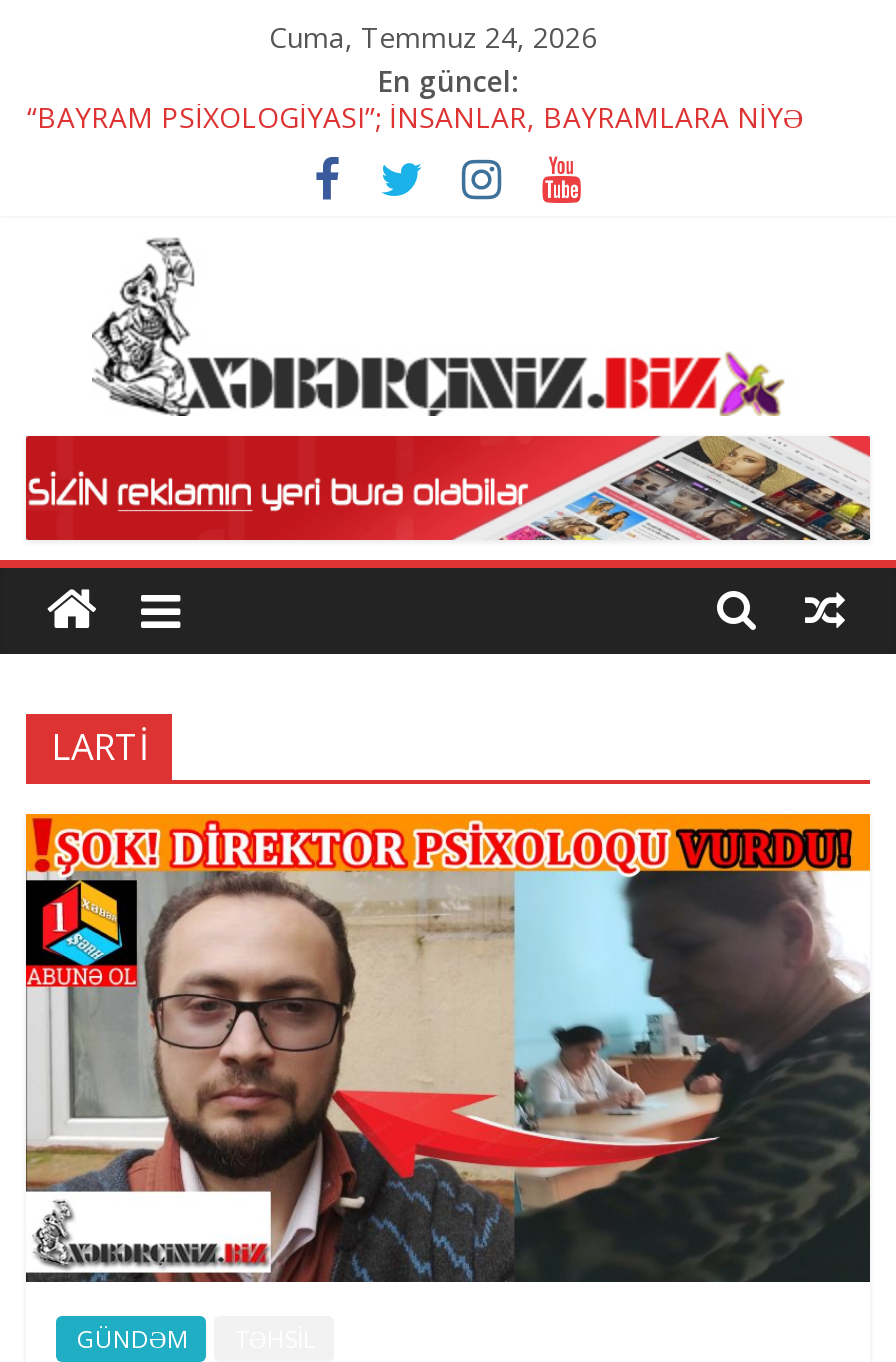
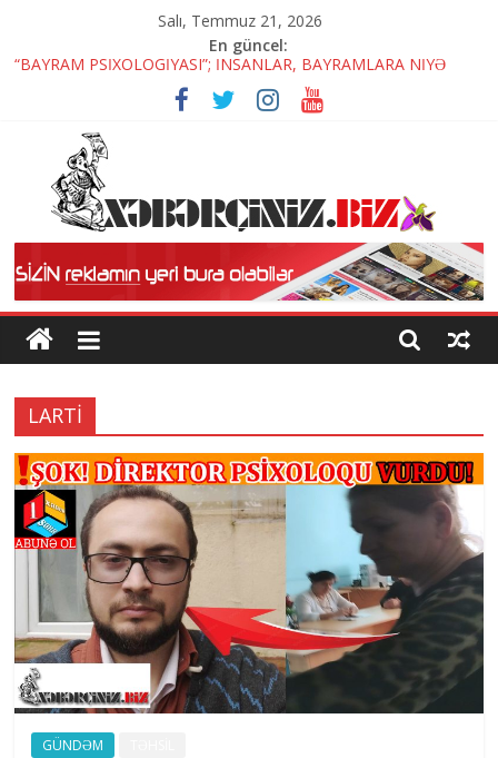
- Cuma, Temmuz 24, 2026
+ Salı, Temmuz 21, 2026
